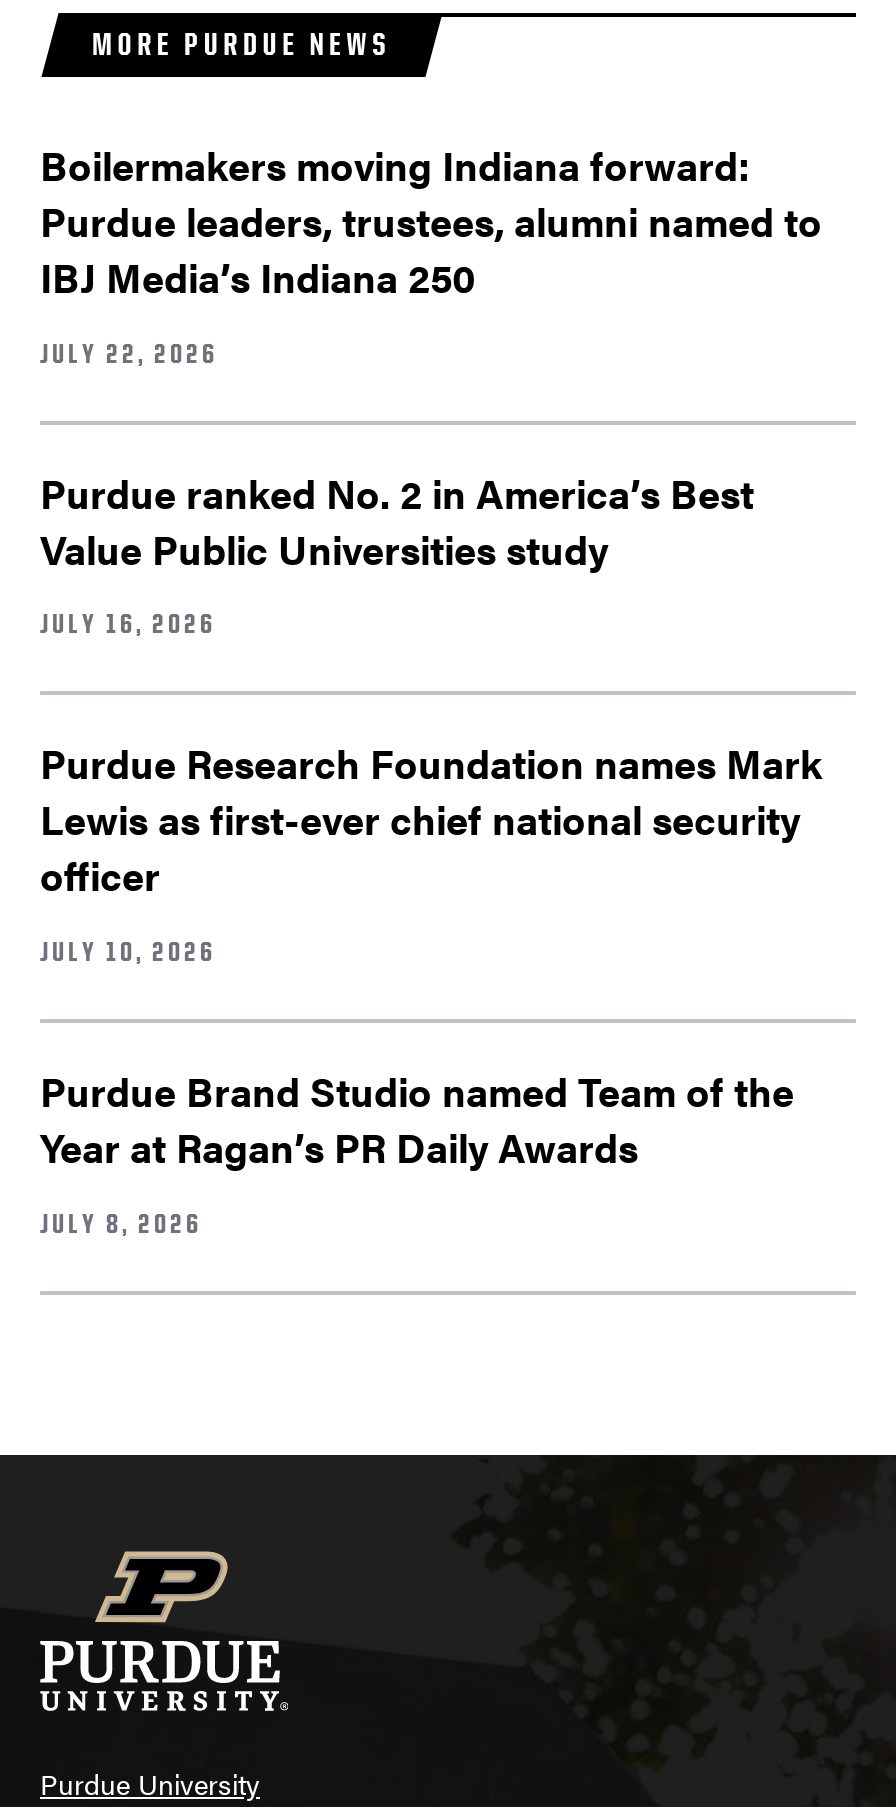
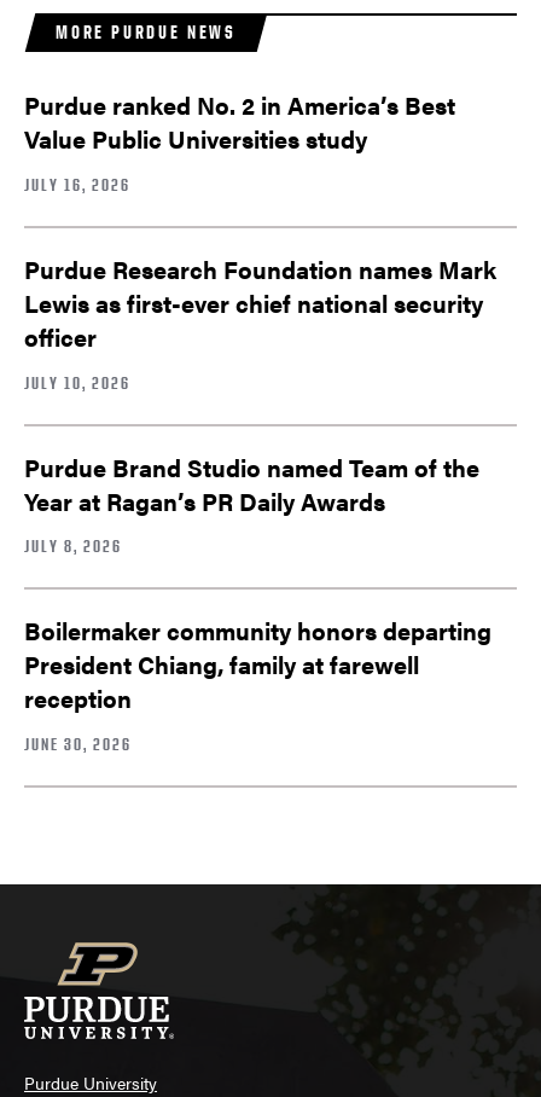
- Boilermakers moving Indiana forward:
- Purdue leaders, trustees, alumni named to
- IBJ Media’s Indiana 250
- JULY 22, 2026

moved up: Purdue ranked No. 2 in America’s Best | Value Public Universities study | JULY 16, 2026 | ... | Year at Ragan’s PR Daily Awards | JULY 8, 2026

+ Boilermaker community honors departing
+ President Chiang, family at farewell
+ reception
+ JUNE 30, 2026
